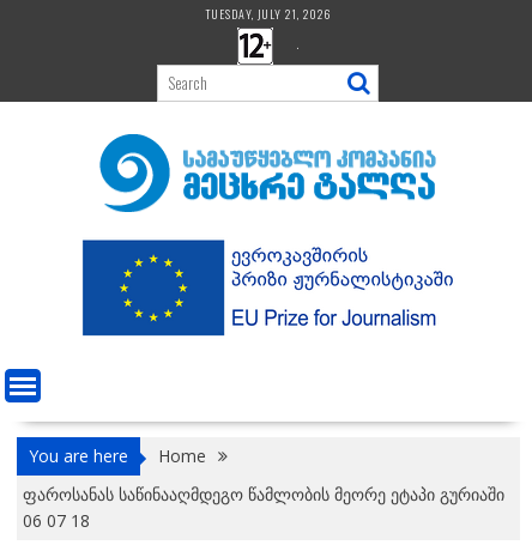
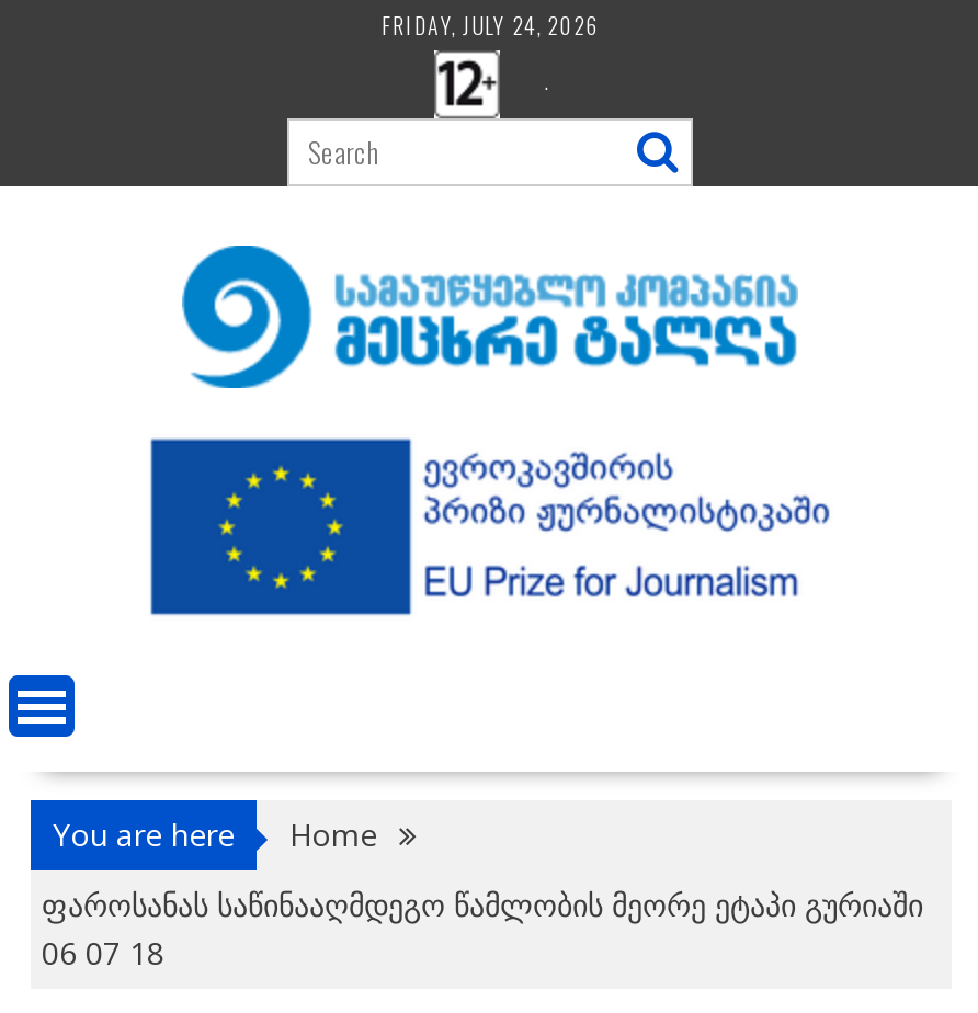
- TUESDAY, JULY 21, 2026
+ FRIDAY, JULY 24, 2026
